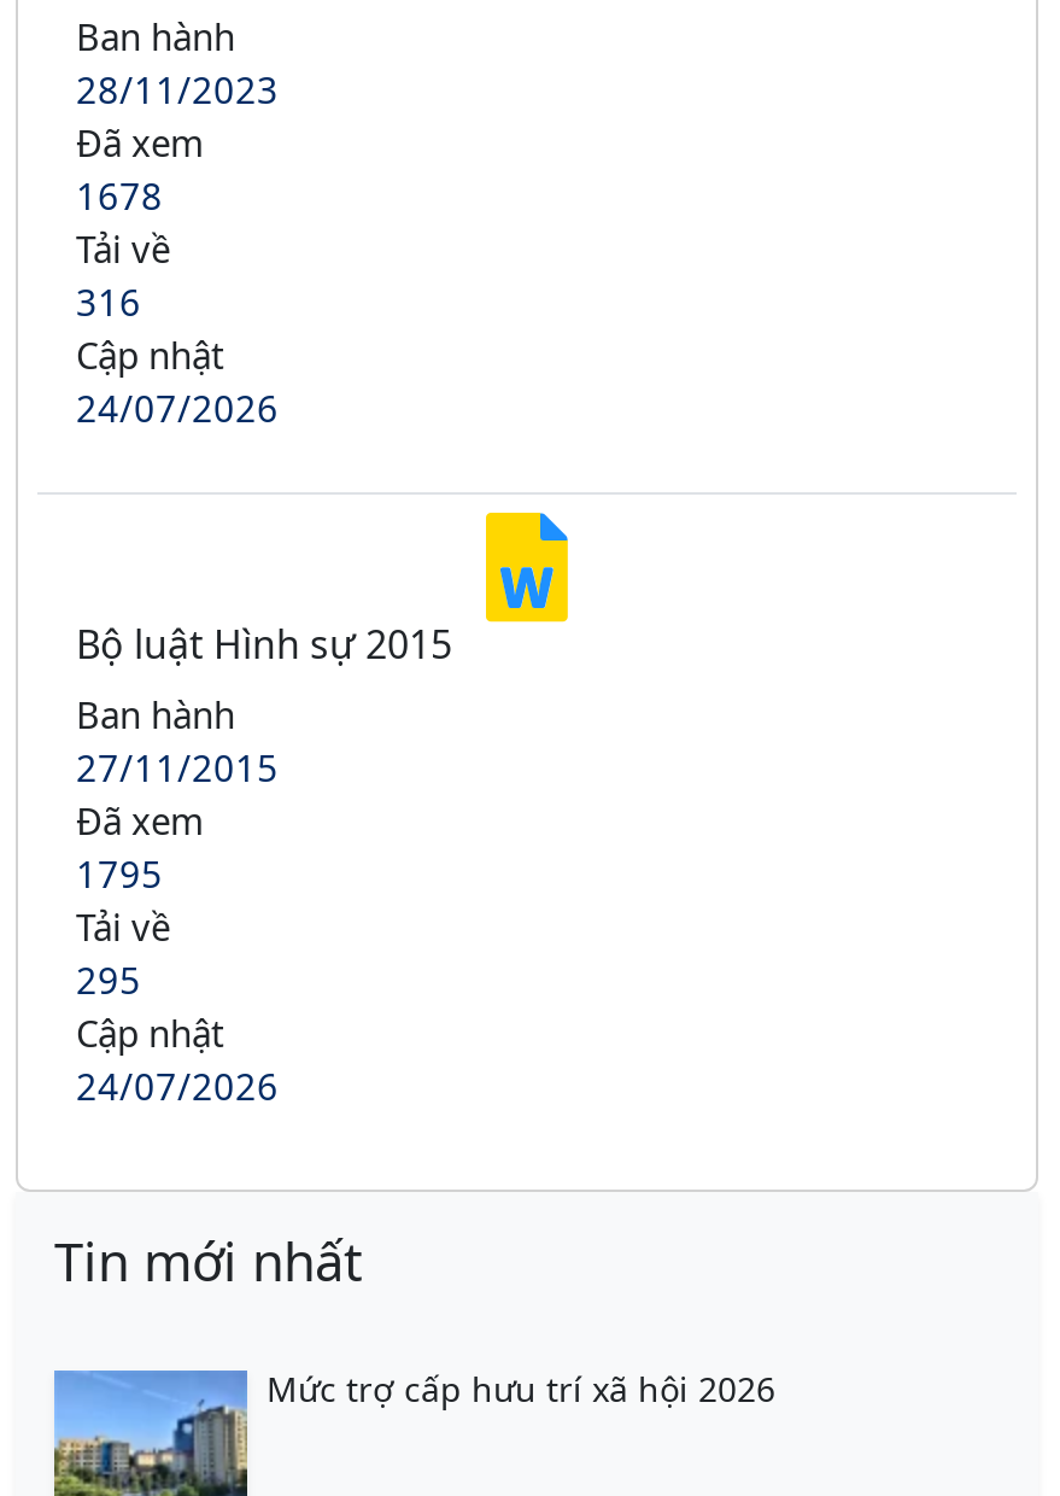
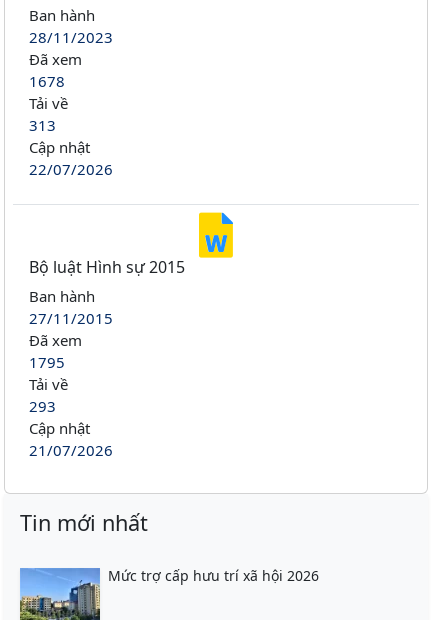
- 316
+ 313

- 24/07/2026
+ 22/07/2026

- 295
+ 293

- 24/07/2026
+ 21/07/2026
